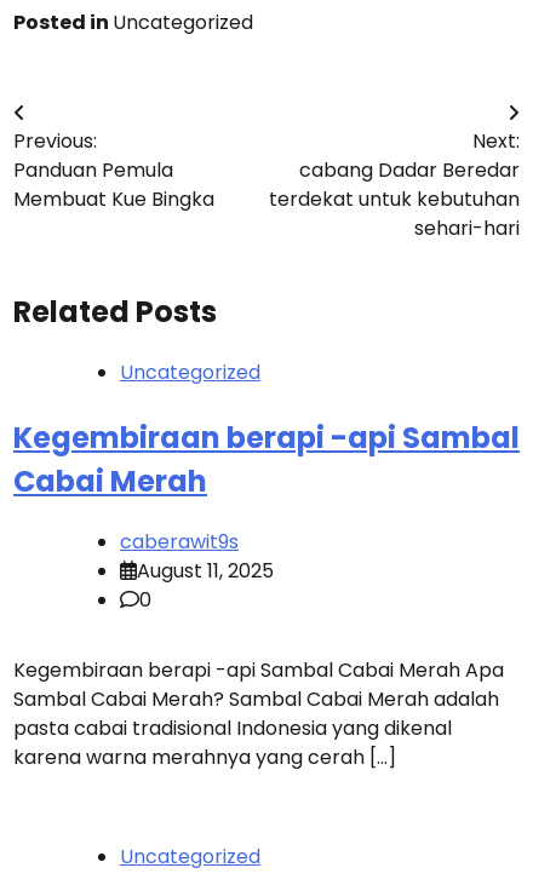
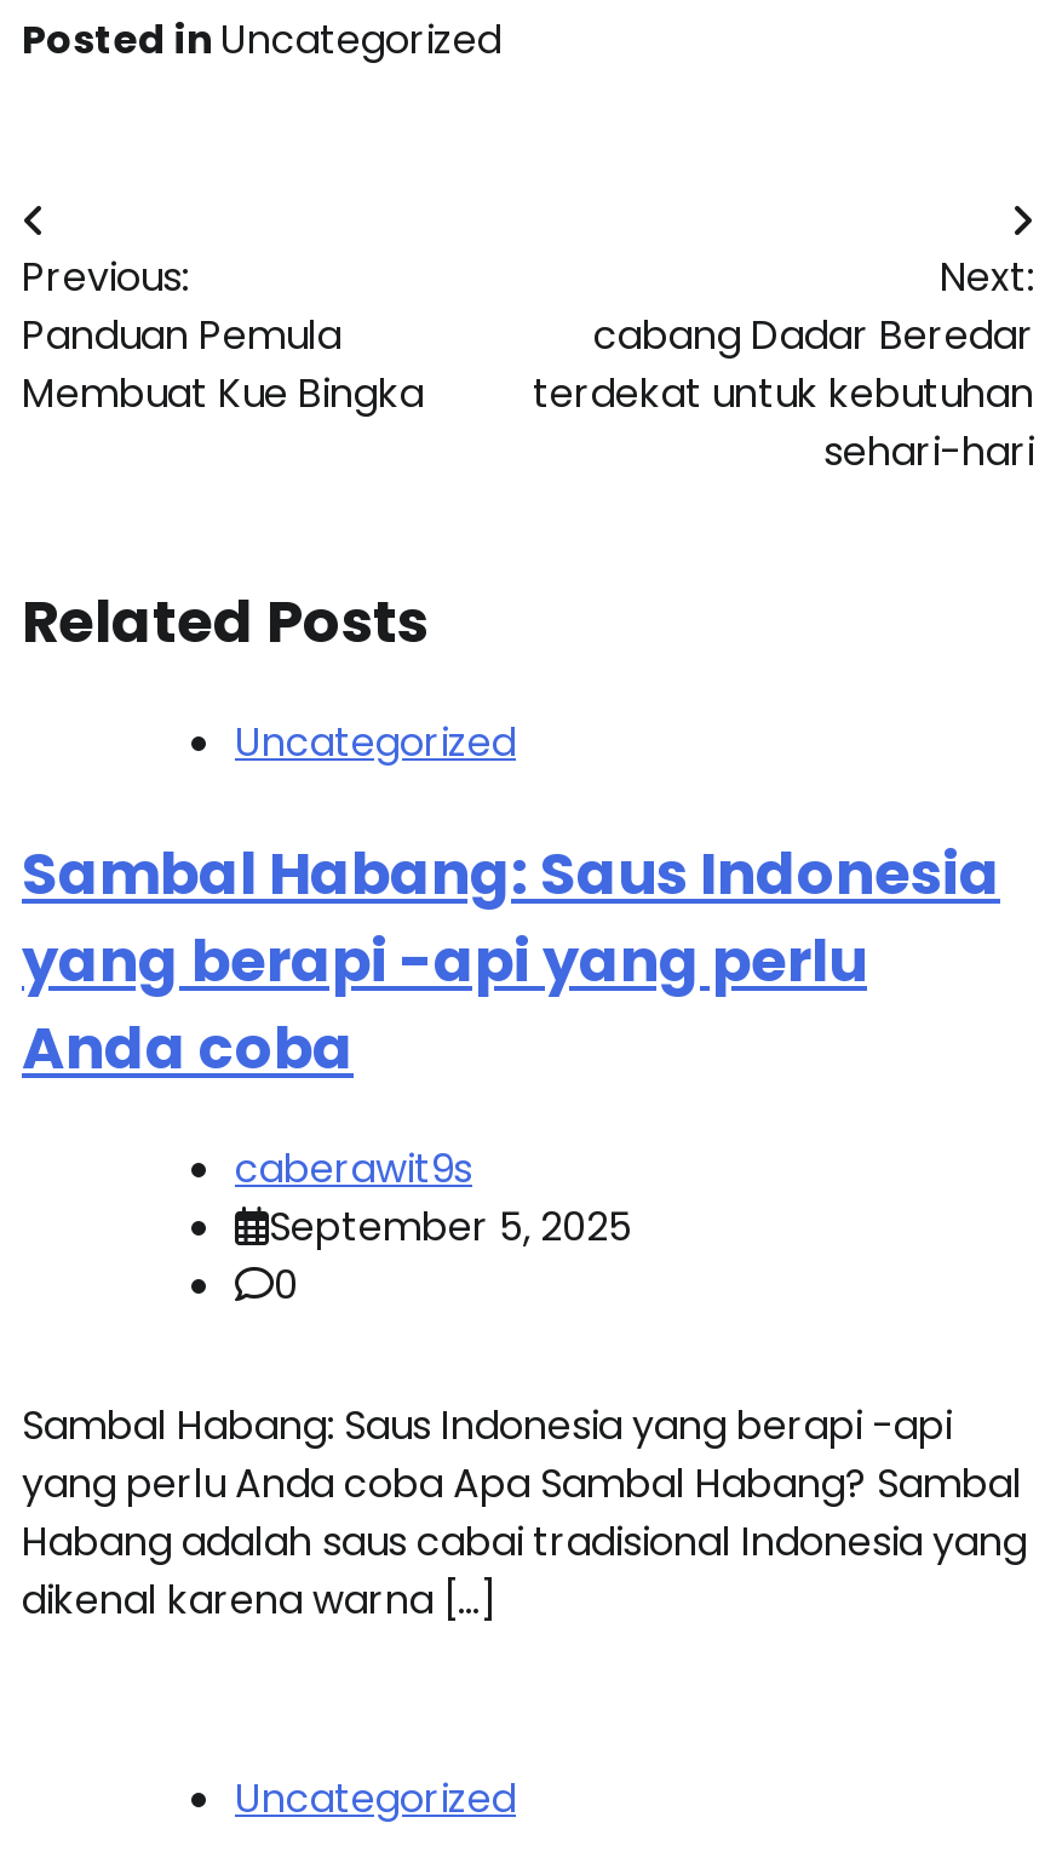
- Kegembiraan berapi -api Sambal
- Cabai Merah
+ Sambal Habang: Saus Indonesia
+ yang berapi -api yang perlu
+ Anda coba

- August 11, 2025
+ September 5, 2025

- Kegembiraan berapi -api Sambal Cabai Merah Apa
- Sambal Cabai Merah? Sambal Cabai Merah adalah
- pasta cabai tradisional Indonesia yang dikenal
- karena warna merahnya yang cerah […]
+ Sambal Habang: Saus Indonesia yang berapi -api
+ yang perlu Anda coba Apa Sambal Habang? Sambal
+ Habang adalah saus cabai tradisional Indonesia yang
+ dikenal karena warna […]
